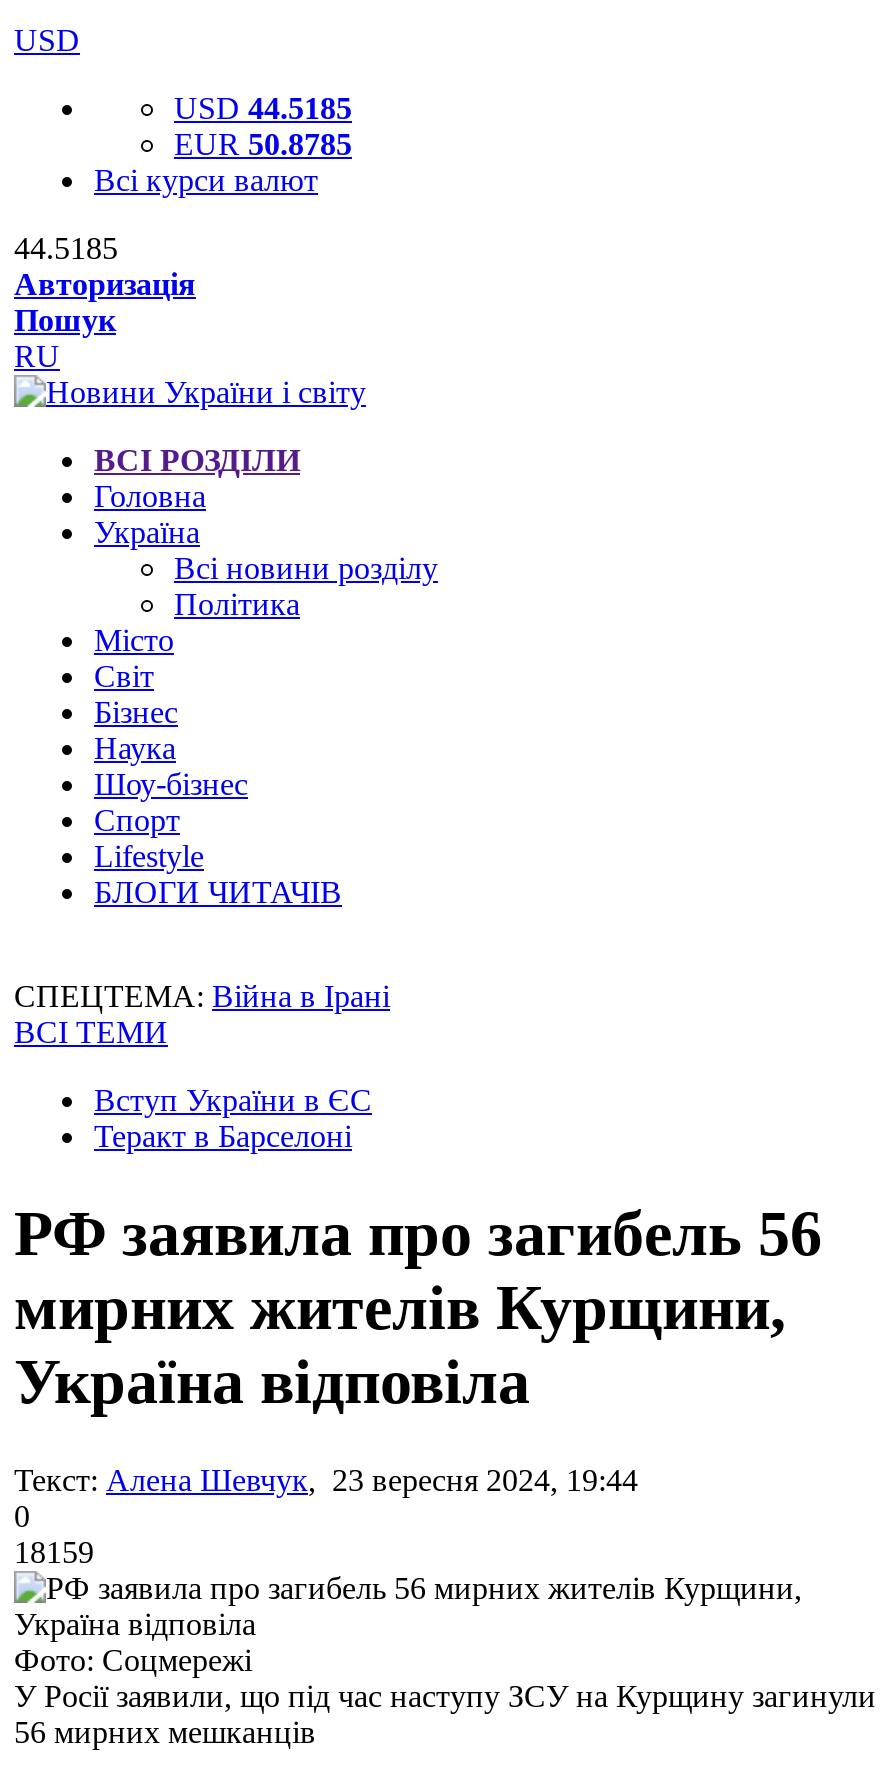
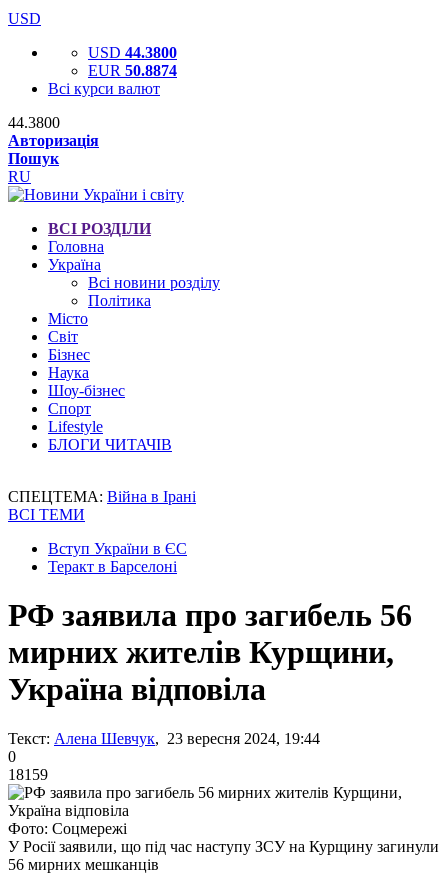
- USD 44.5185
+ USD 44.3800

- EUR 50.8785
+ EUR 50.8874

- 44.5185
+ 44.3800
